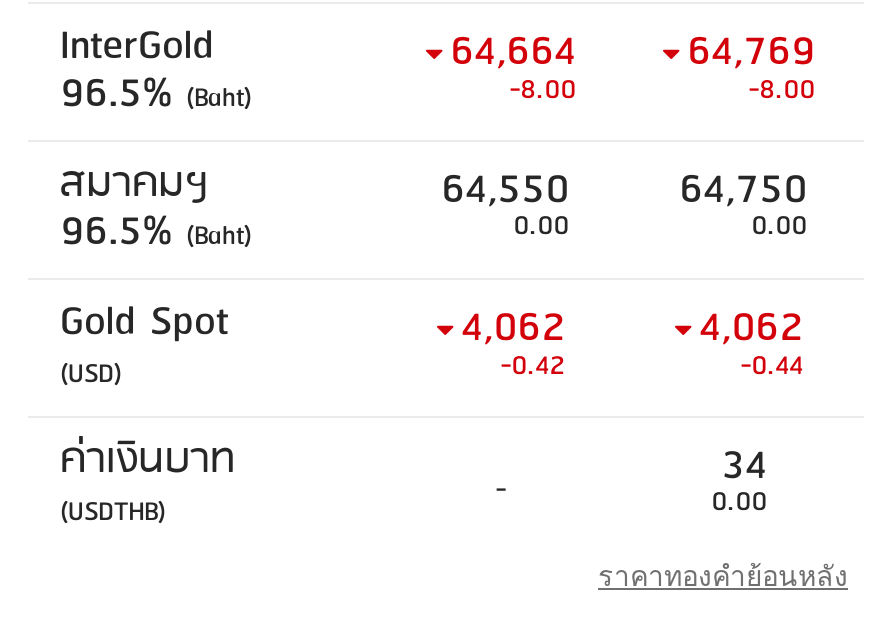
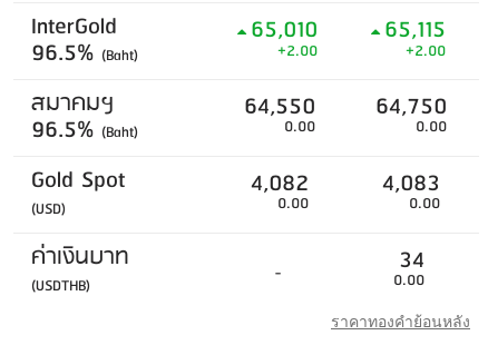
- 64,664
+ 65,010

- 64,769
+ 65,115

- -8.00
+ +2.00

- -8.00
+ +2.00

- 4,062
+ 4,082

- 4,062
+ 4,083

- -0.42
+ 0.00

- -0.44
+ 0.00
